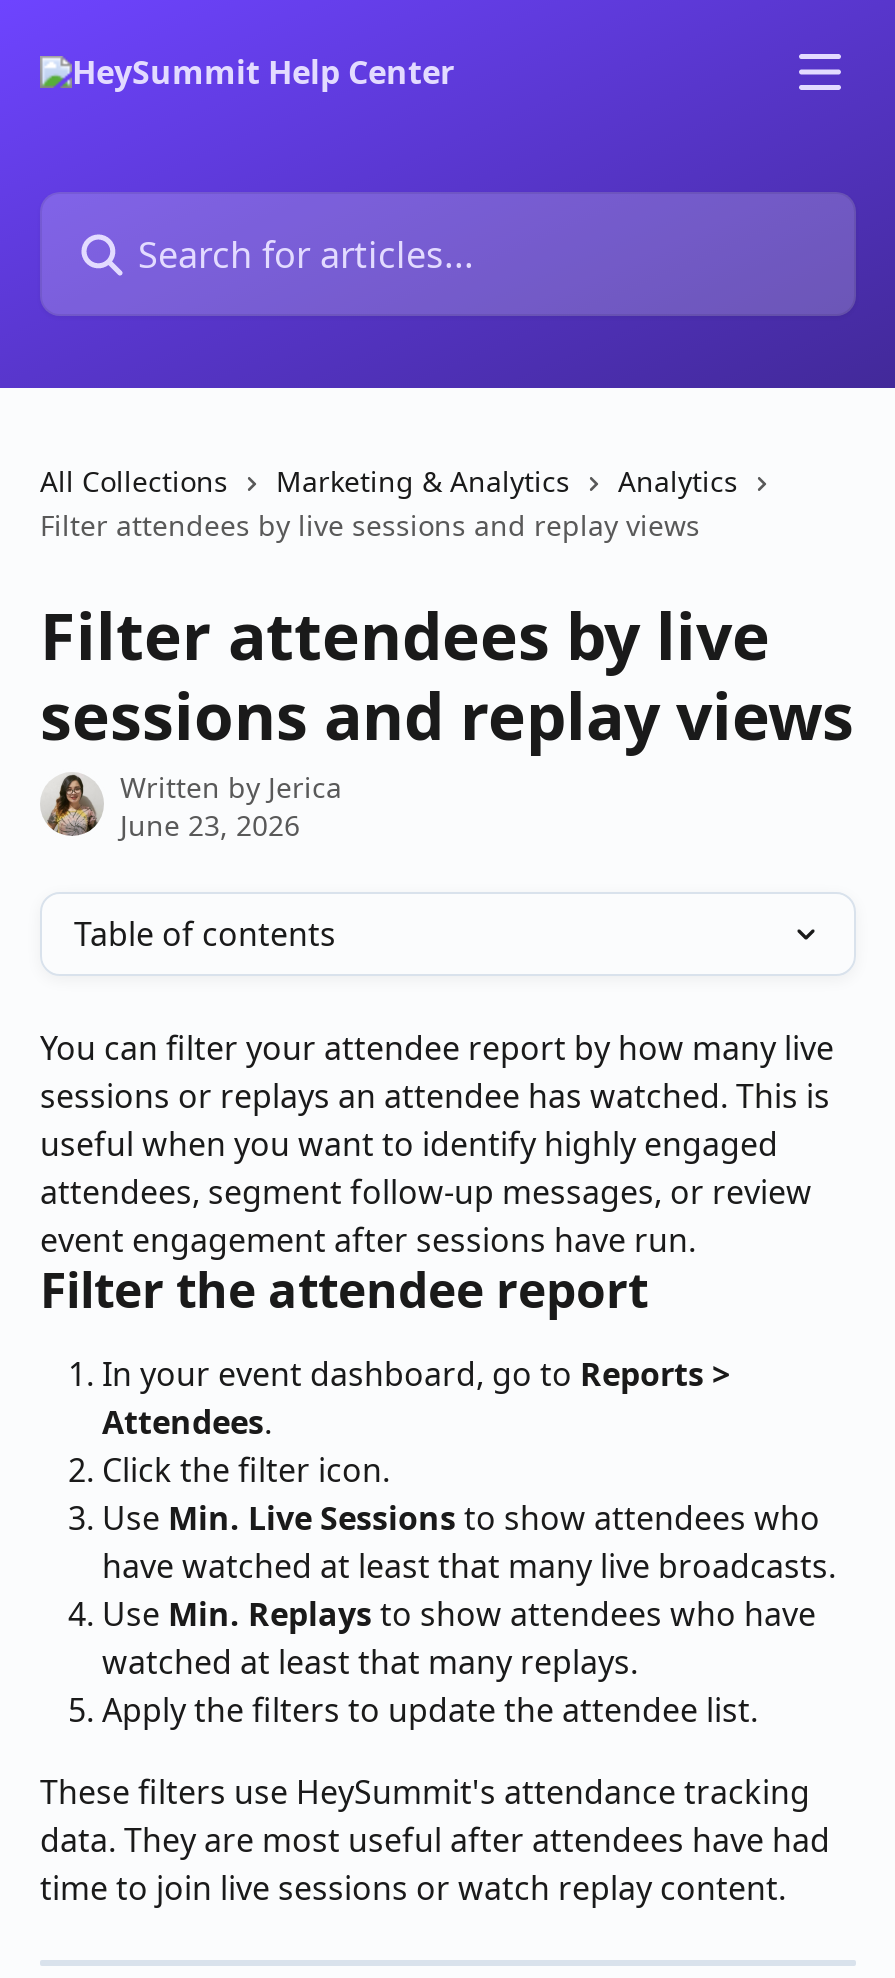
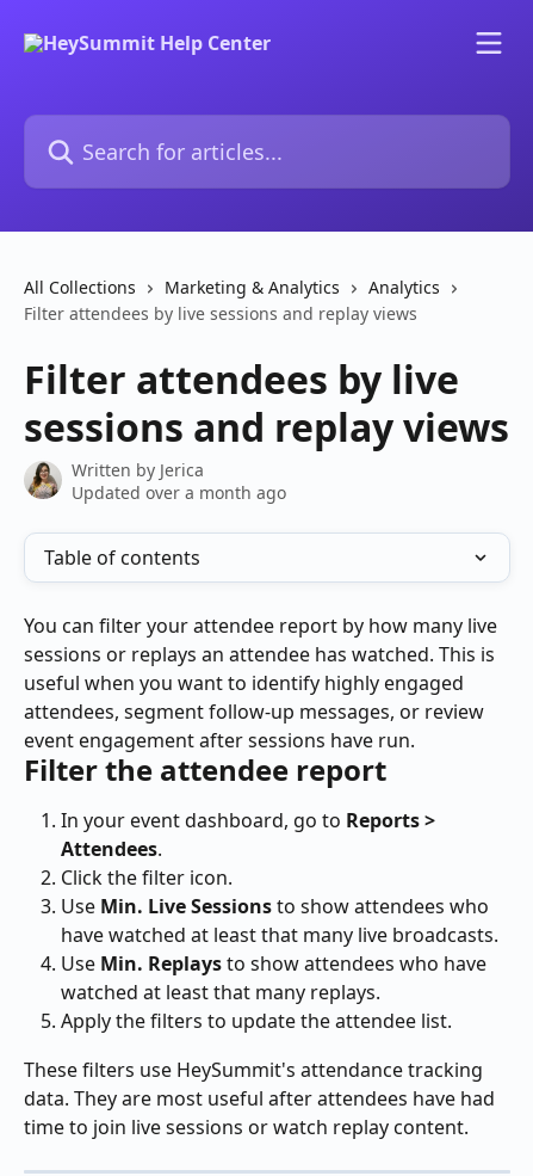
- June 23, 2026
+ Updated over a month ago
